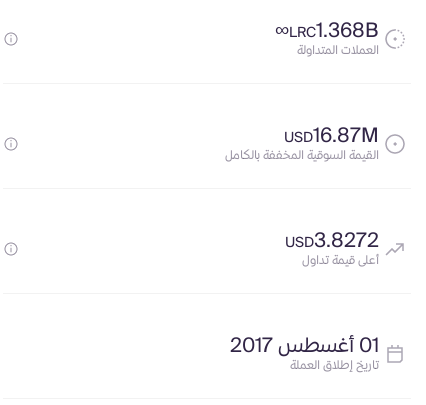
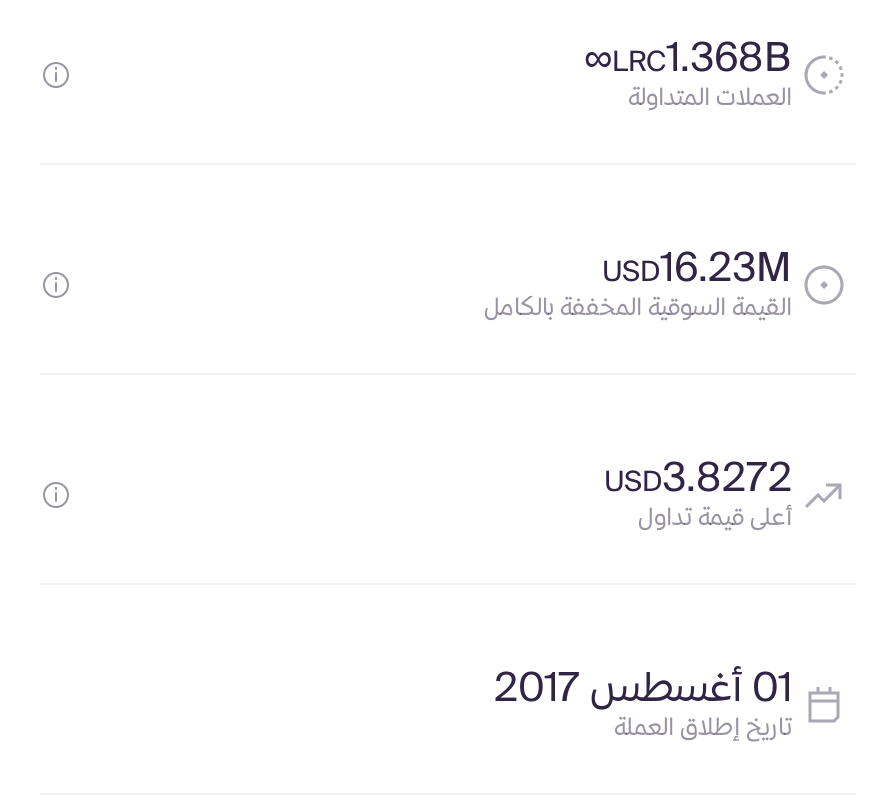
- USD 16.87M
+ USD 16.23M
